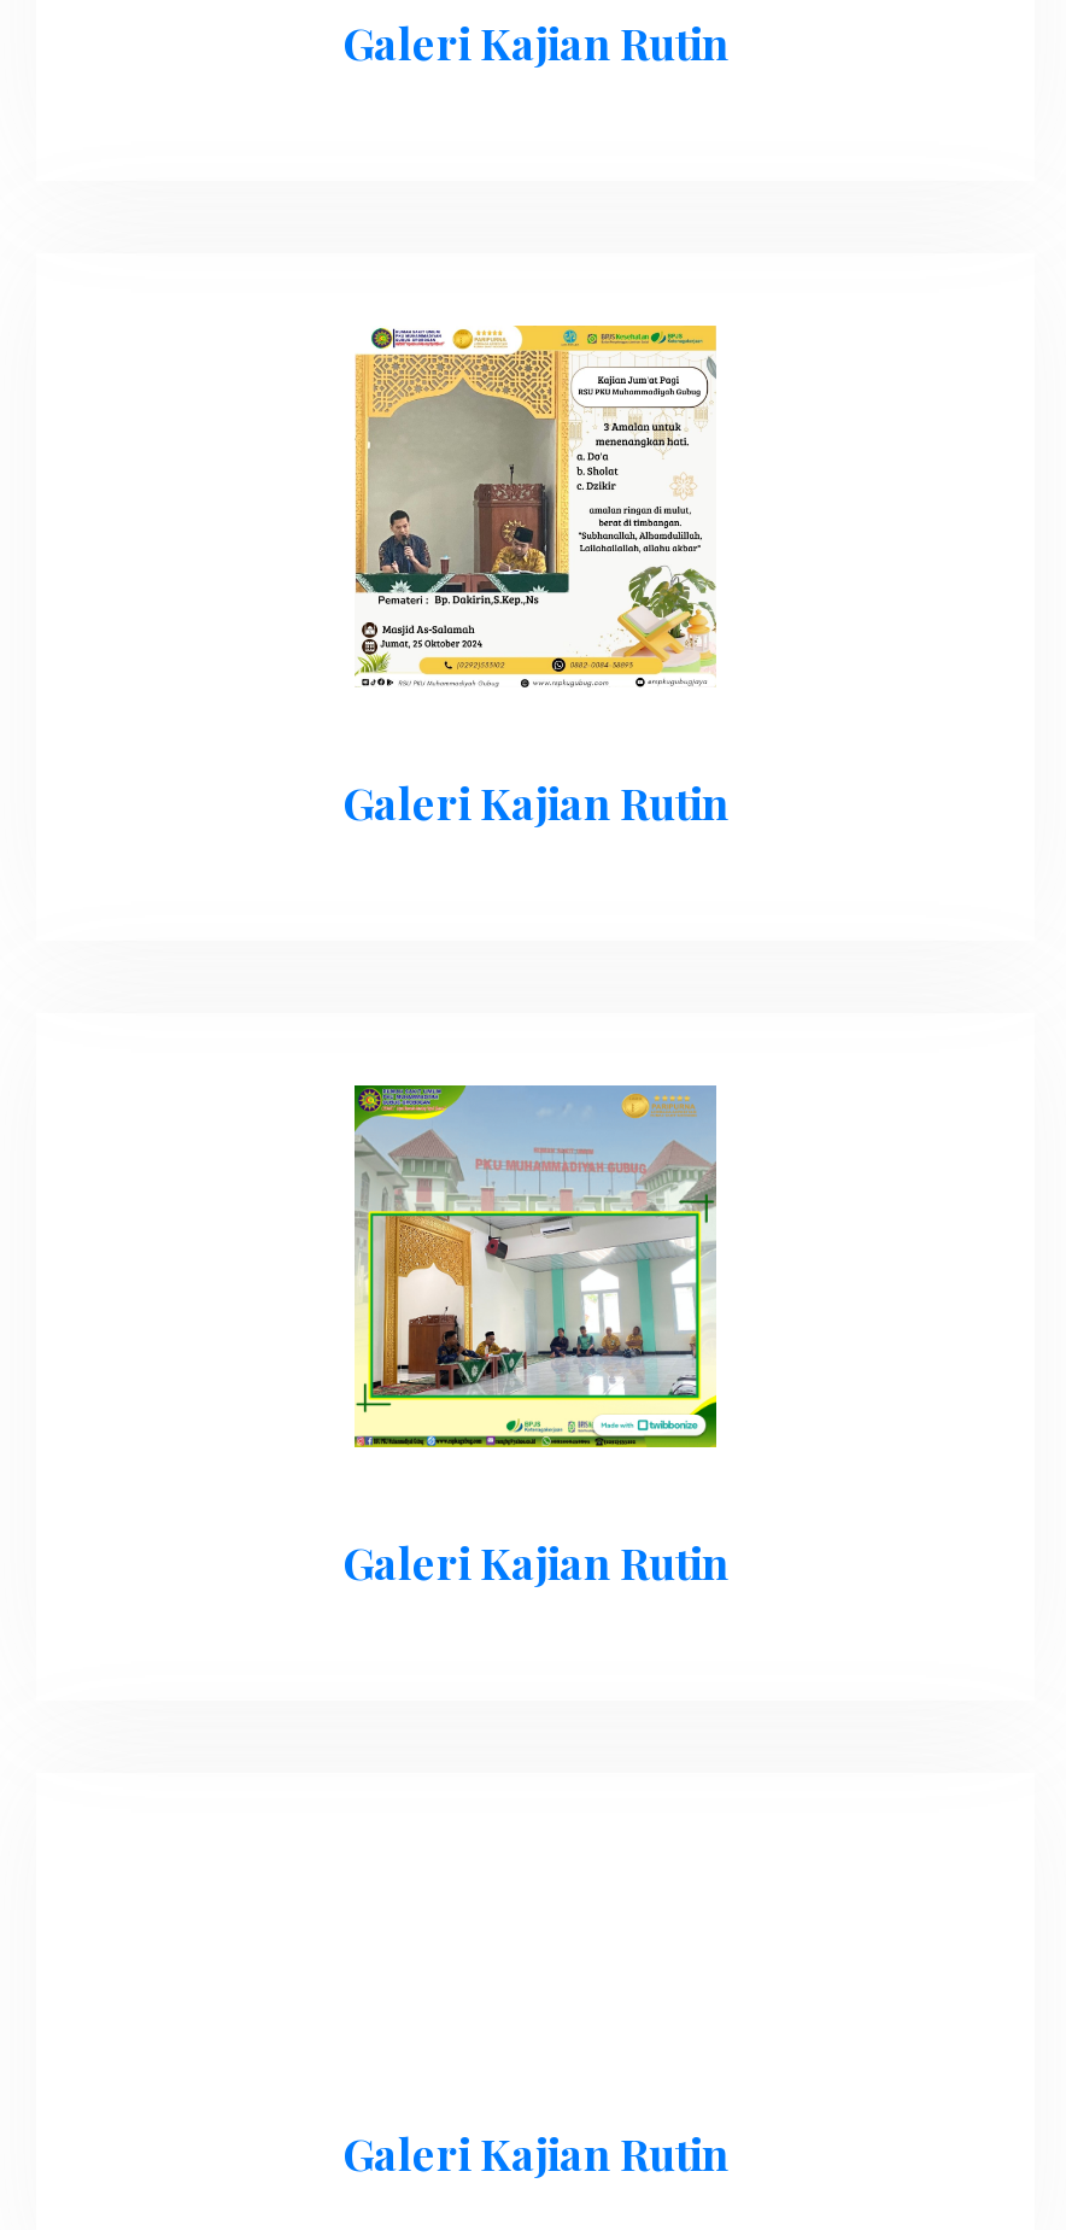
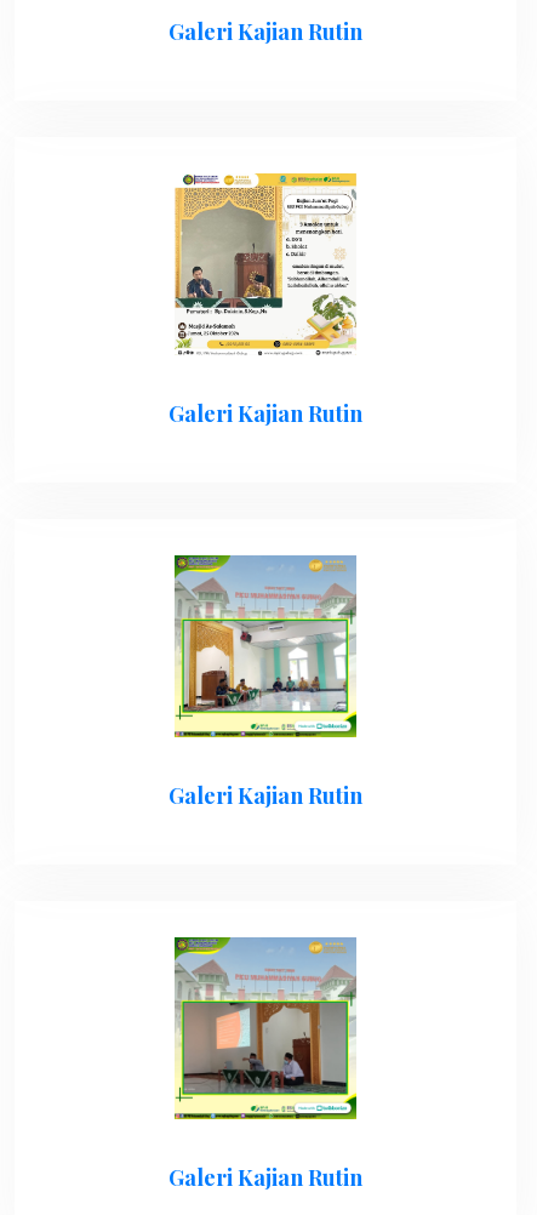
+ [image]
